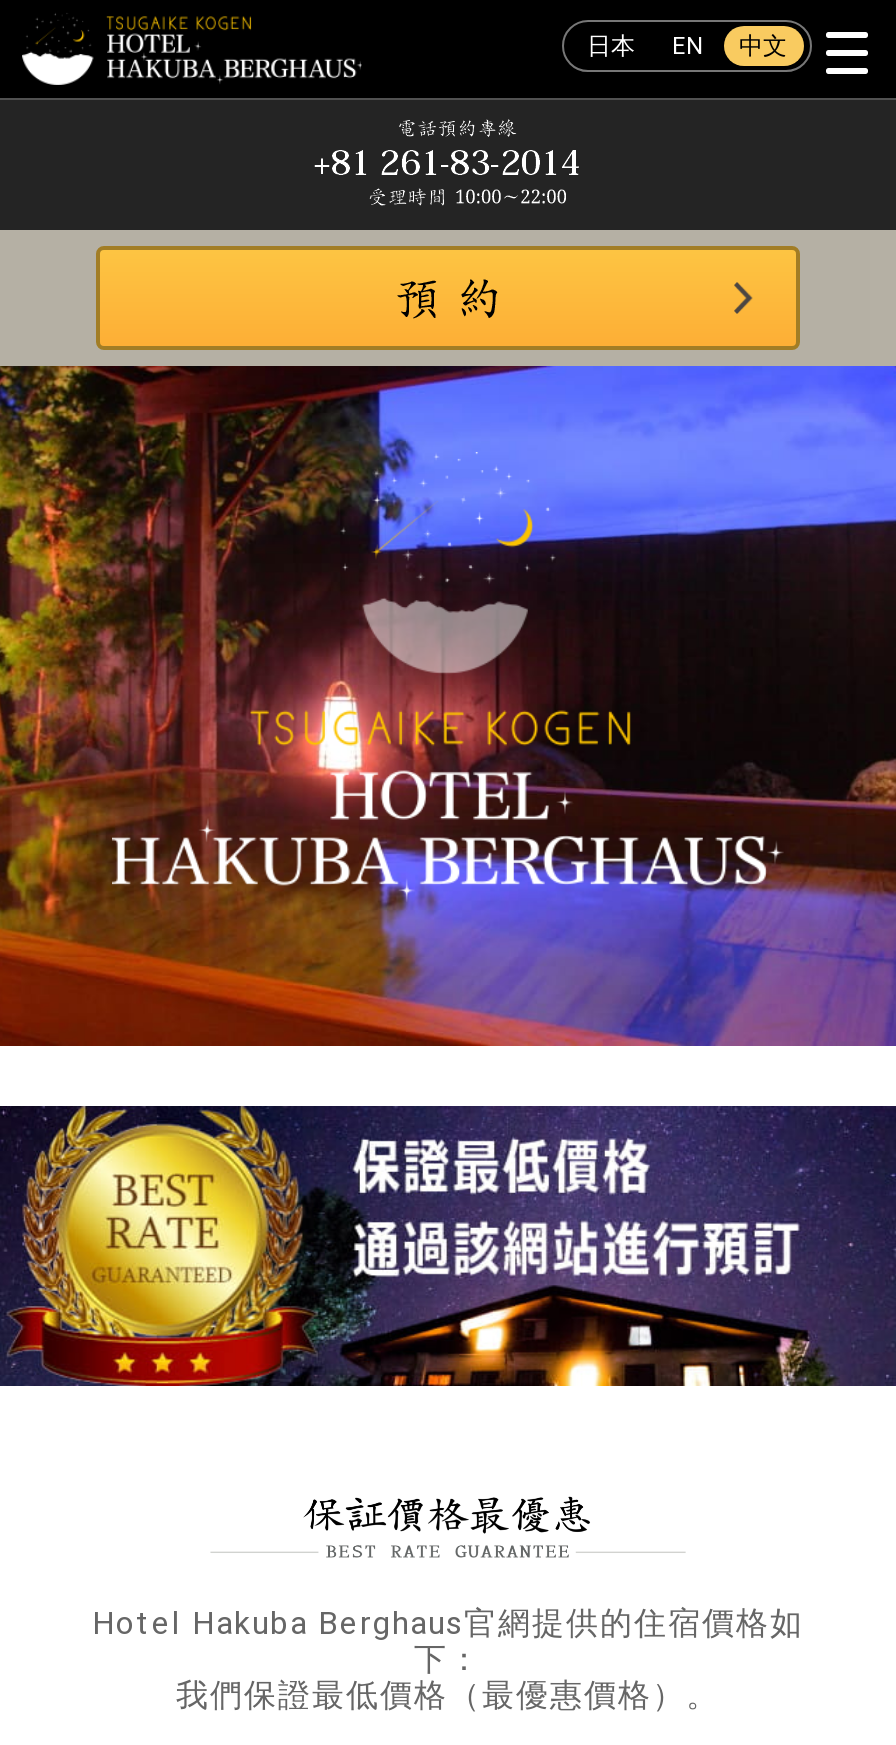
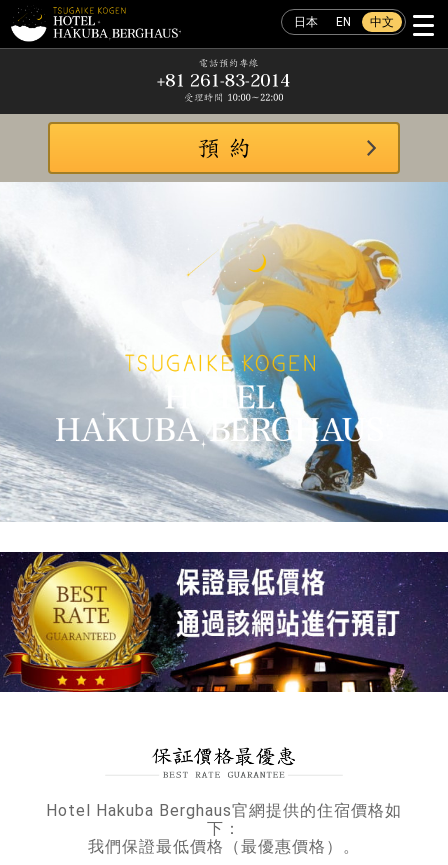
- [image]
+ [image]
